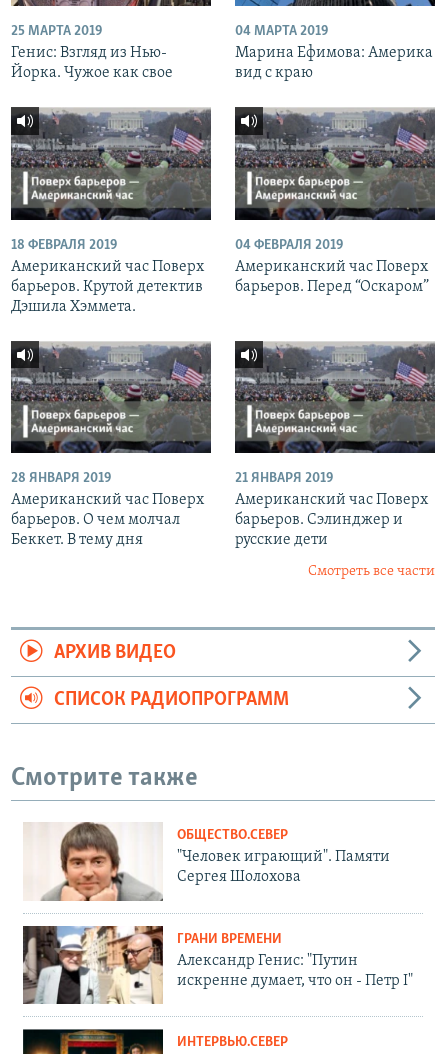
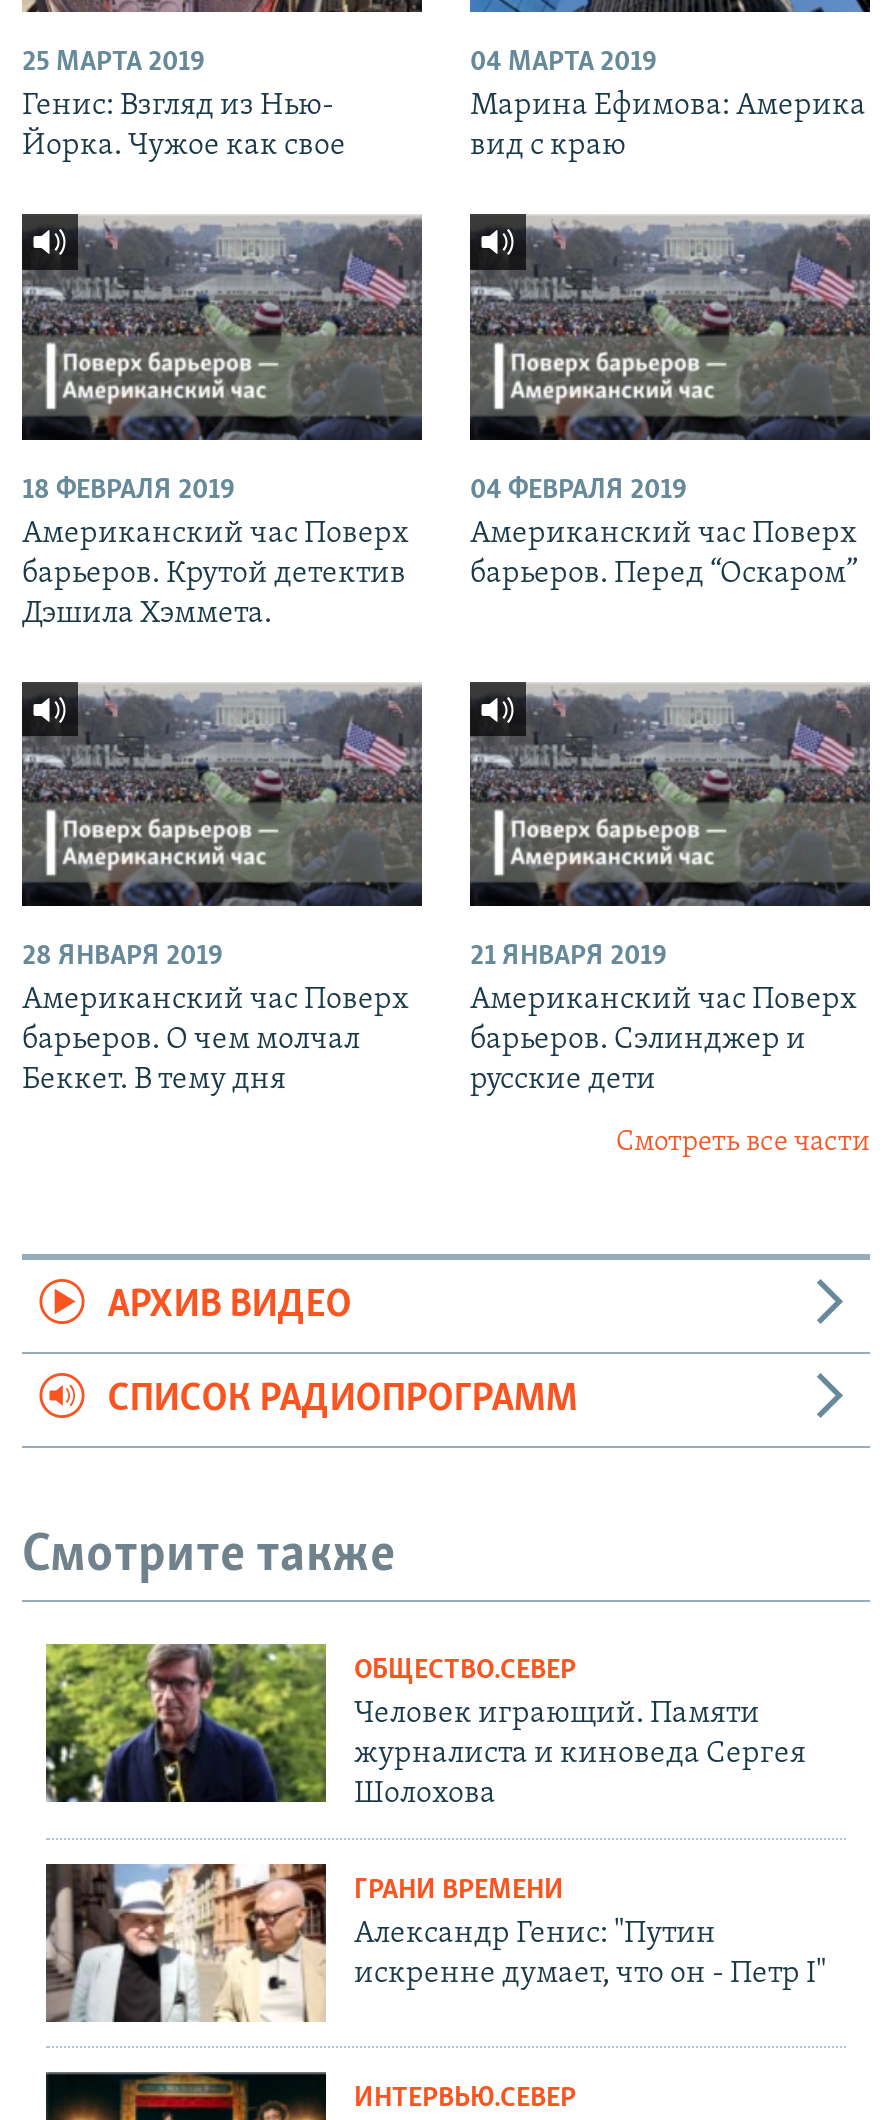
- [image]
- "Человек играющий". Памяти
- Сергея Шолохова
+ [image]
+ Человек играющий. Памяти
+ журналиста и киноведа Сергея
+ Шолохова
